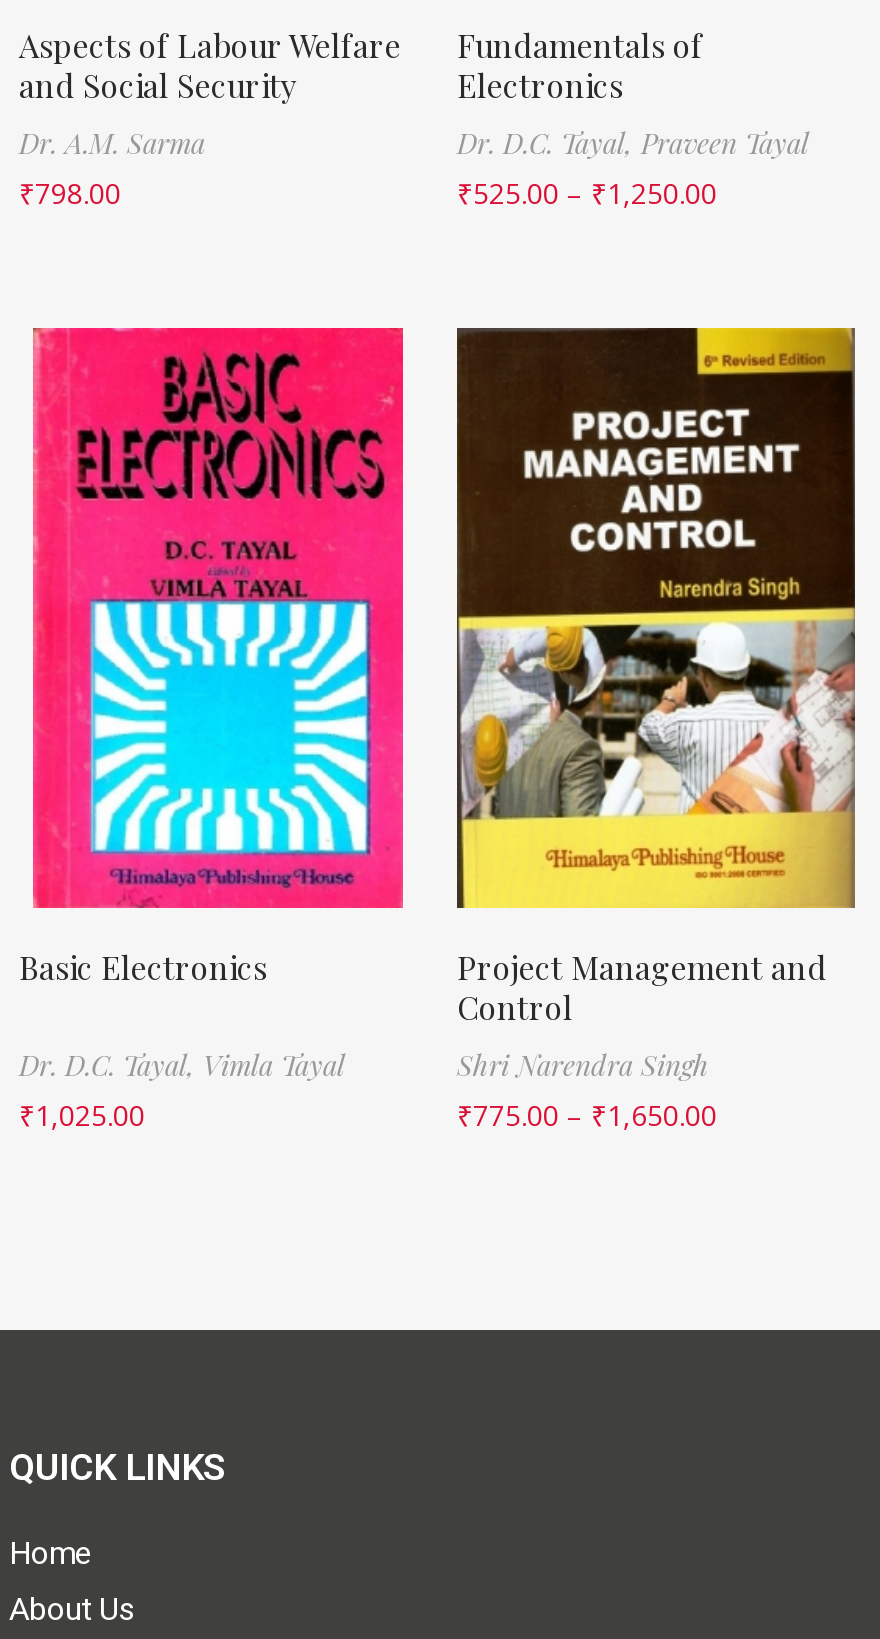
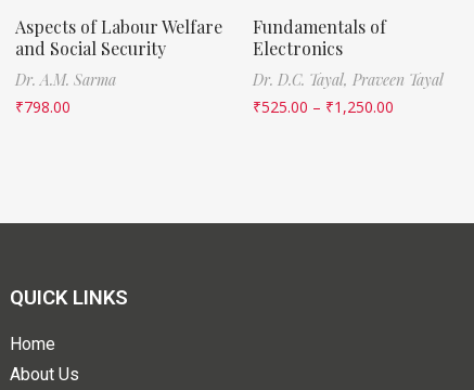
- [image]
- Basic Electronics
- Dr. D.C. Tayal, Vimla Tayal
- ₹1,025.00

- [image]
- Project Management and
- Control
- Shri Narendra Singh
- ₹775.00 – ₹1,650.00
